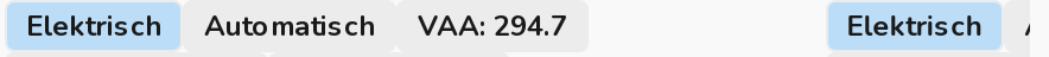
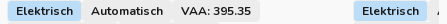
- Elektrisch Automatisch VAA: 294.7
+ Elektrisch Automatisch VAA: 395.35
